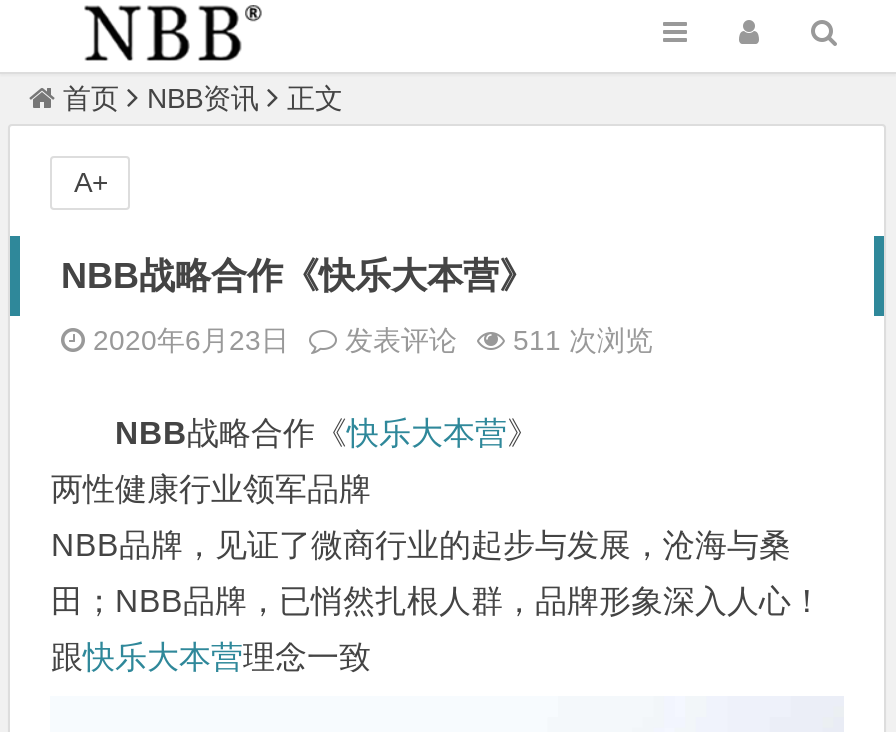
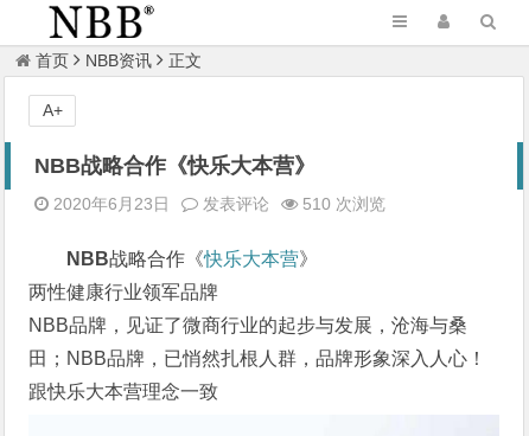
- 2020年6月23日 发表评论 511 次浏览
+ 2020年6月23日 发表评论 510 次浏览
